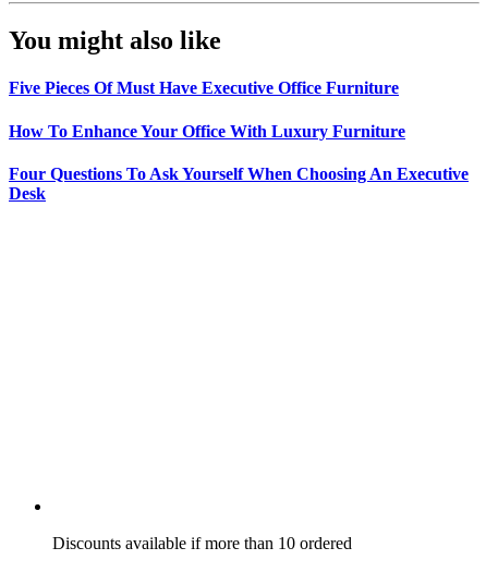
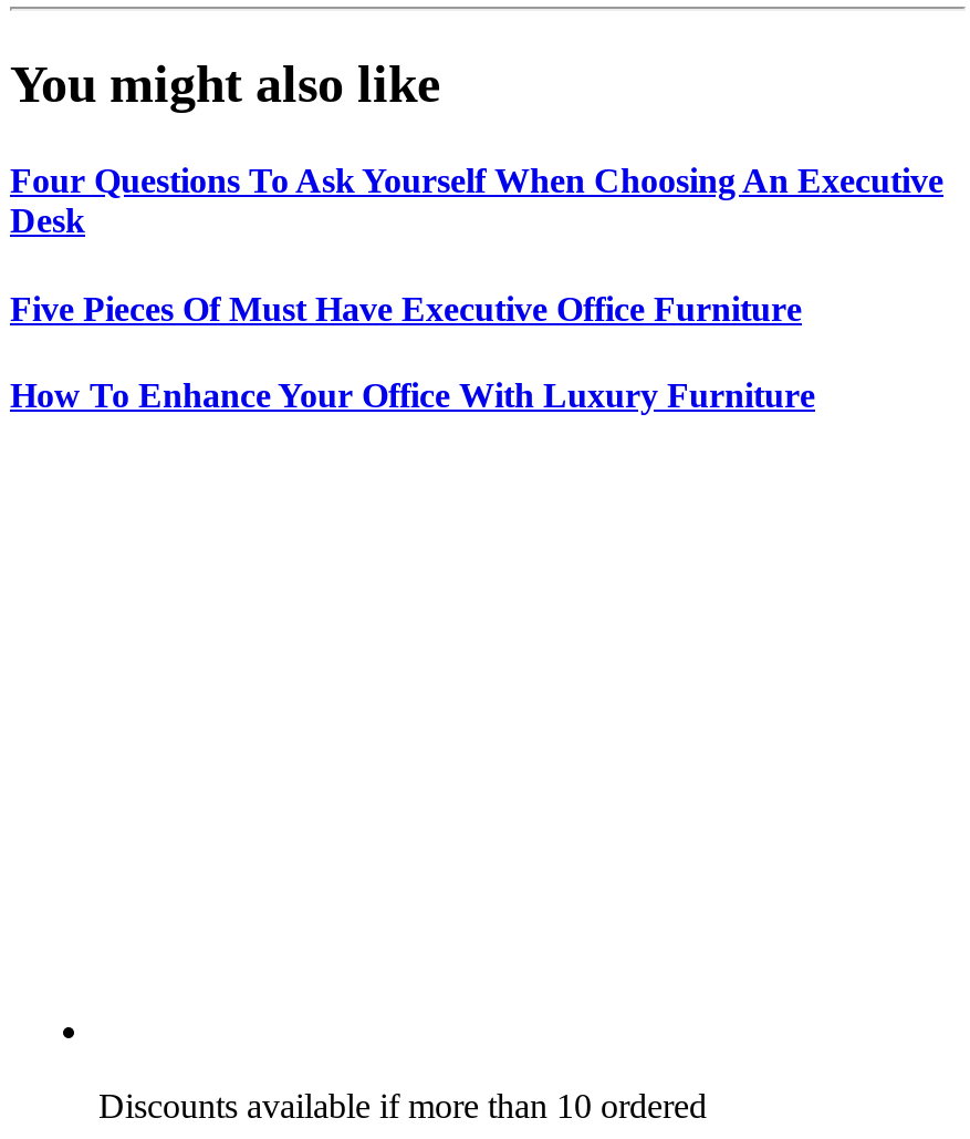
moved down: Five Pieces Of Must Have Executive Office Furniture | How To Enhance Your Office With Luxury Furniture

moved up: Four Questions To Ask Yourself When Choosing An Executive | Desk
